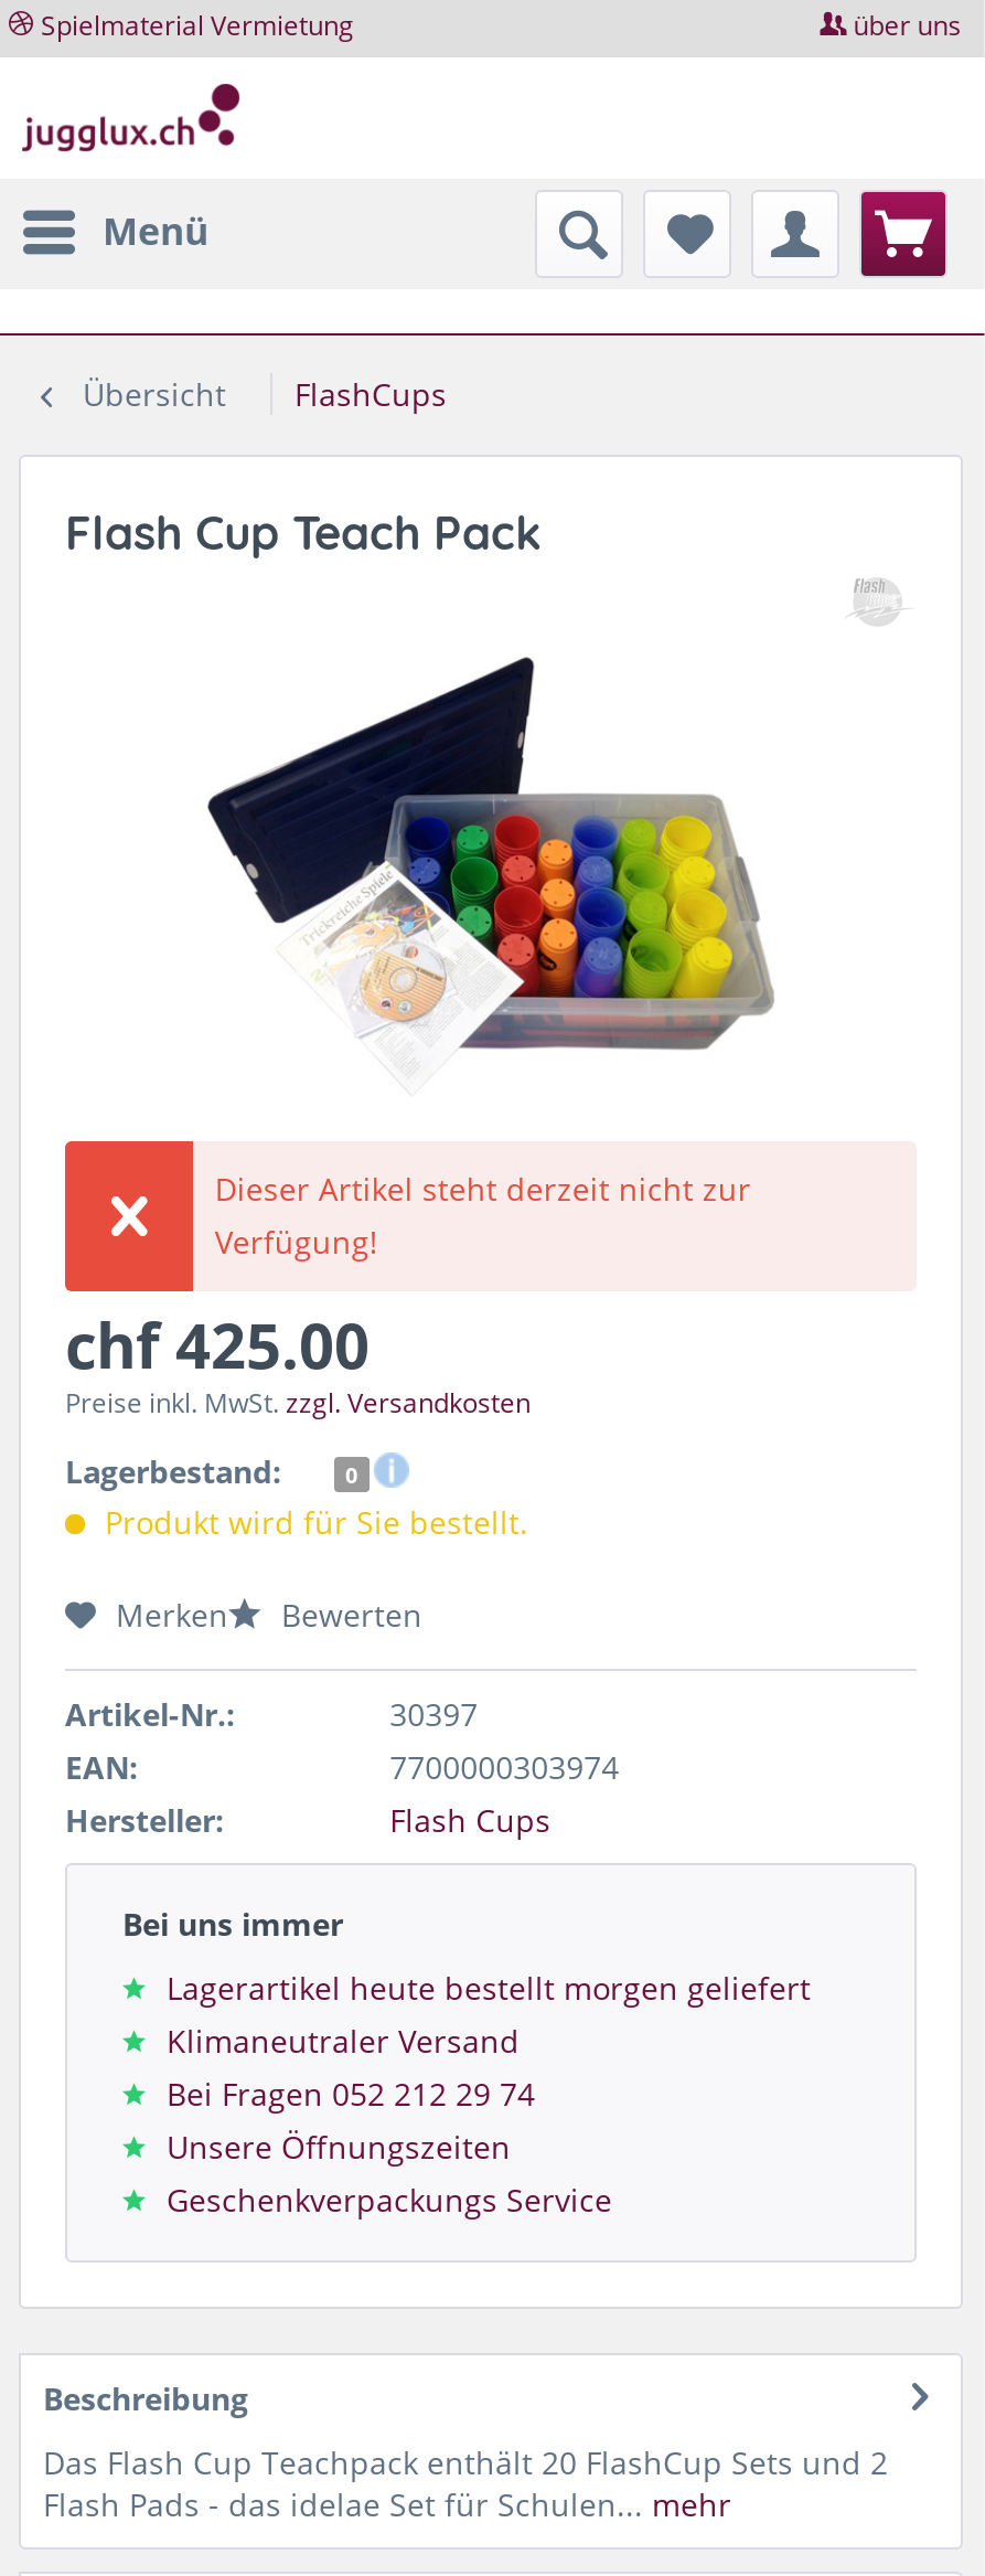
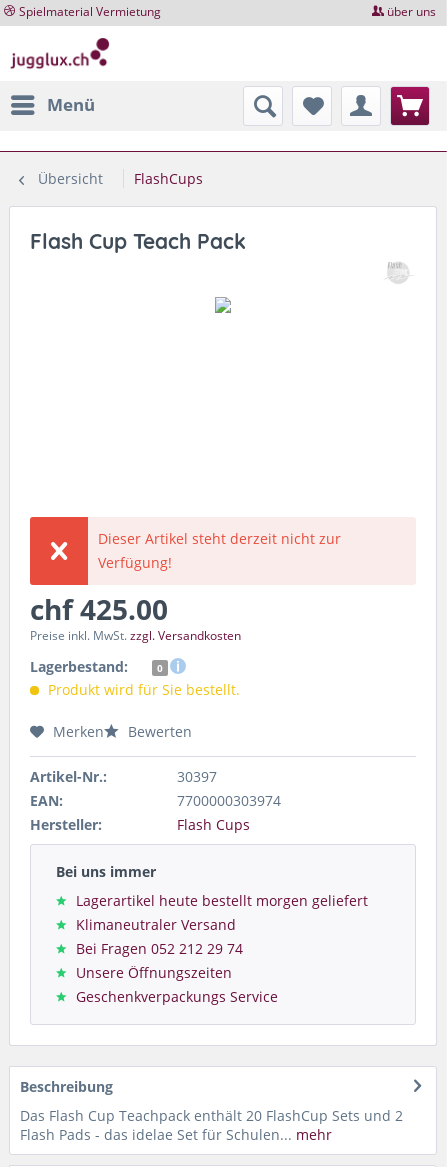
- [image]
